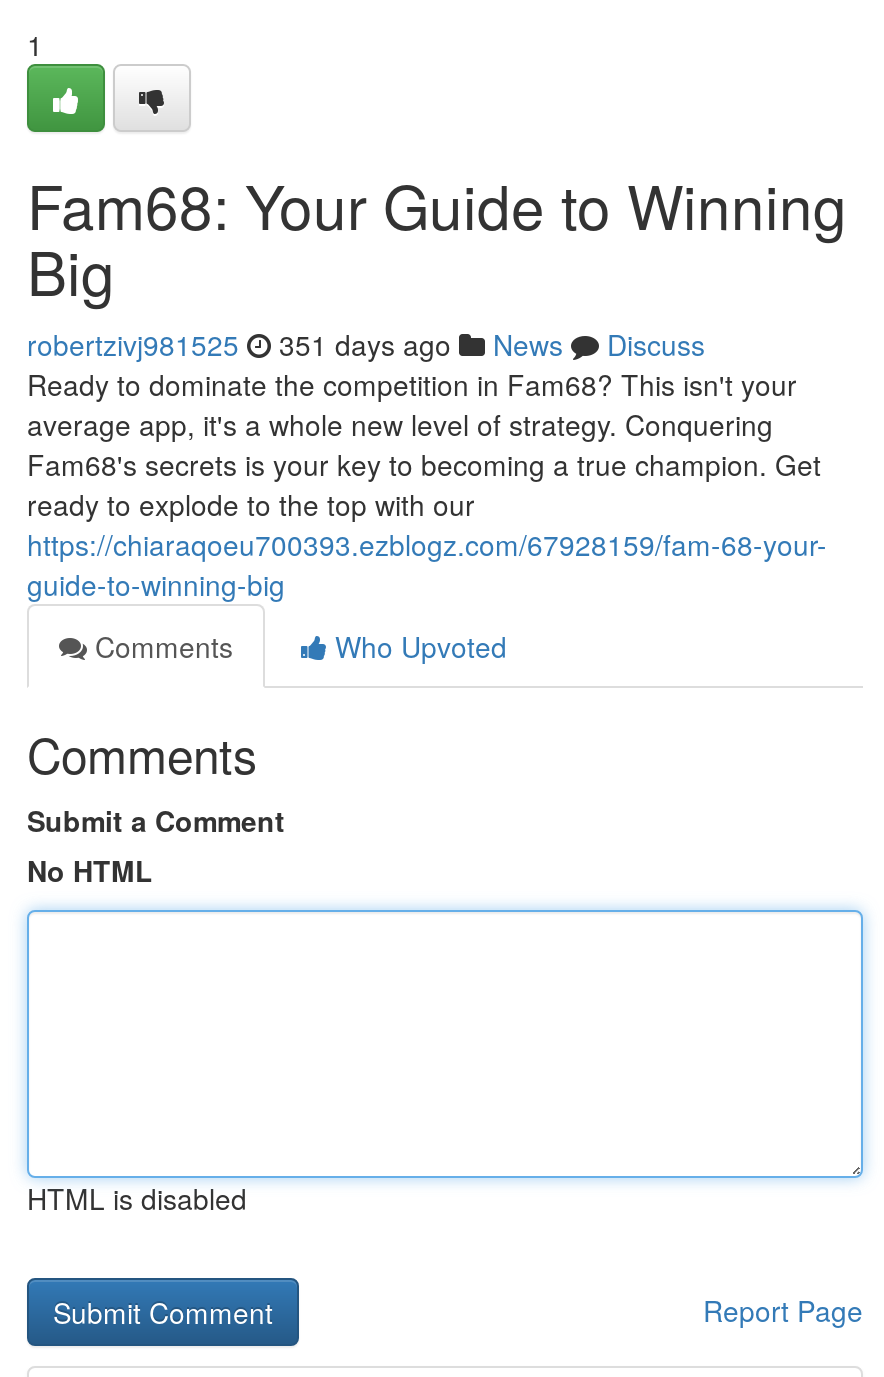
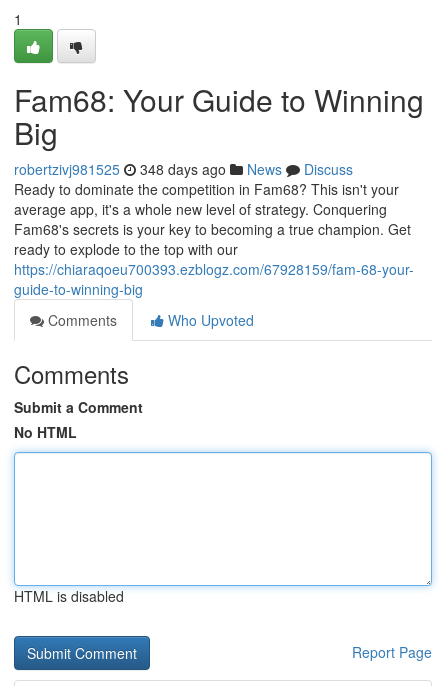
- robertzivj981525 351 days ago News Discuss
+ robertzivj981525 348 days ago News Discuss
